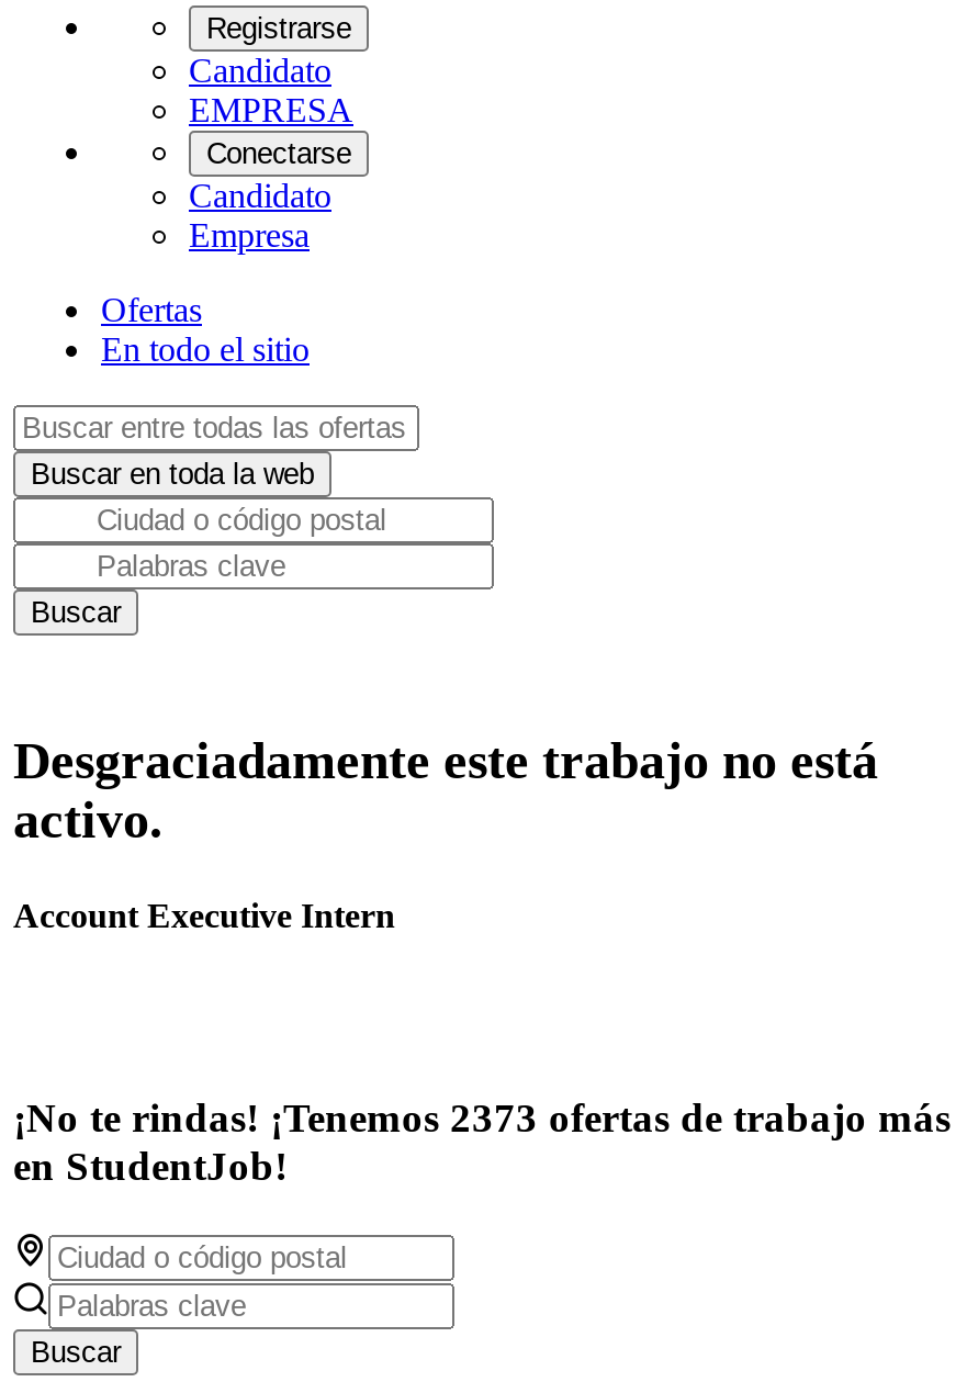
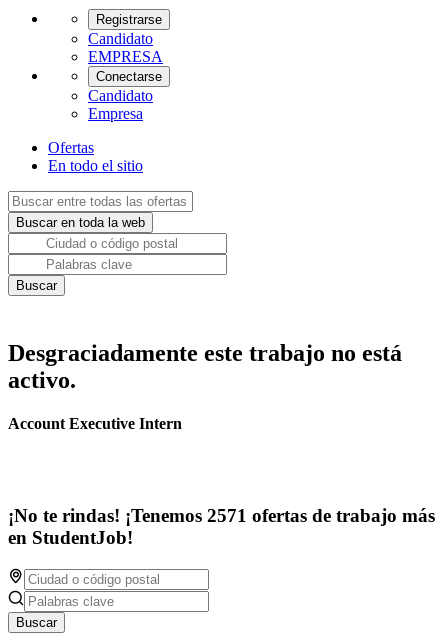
- ¡No te rindas! ¡Tenemos 2373 ofertas de trabajo más
+ ¡No te rindas! ¡Tenemos 2571 ofertas de trabajo más
